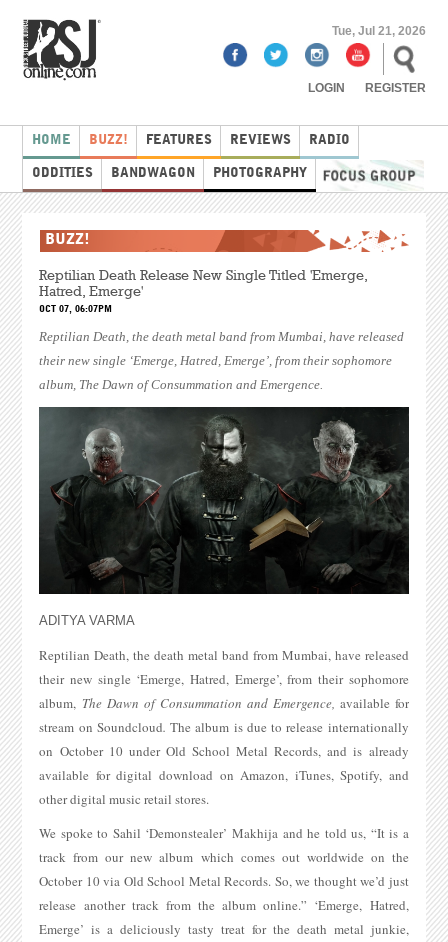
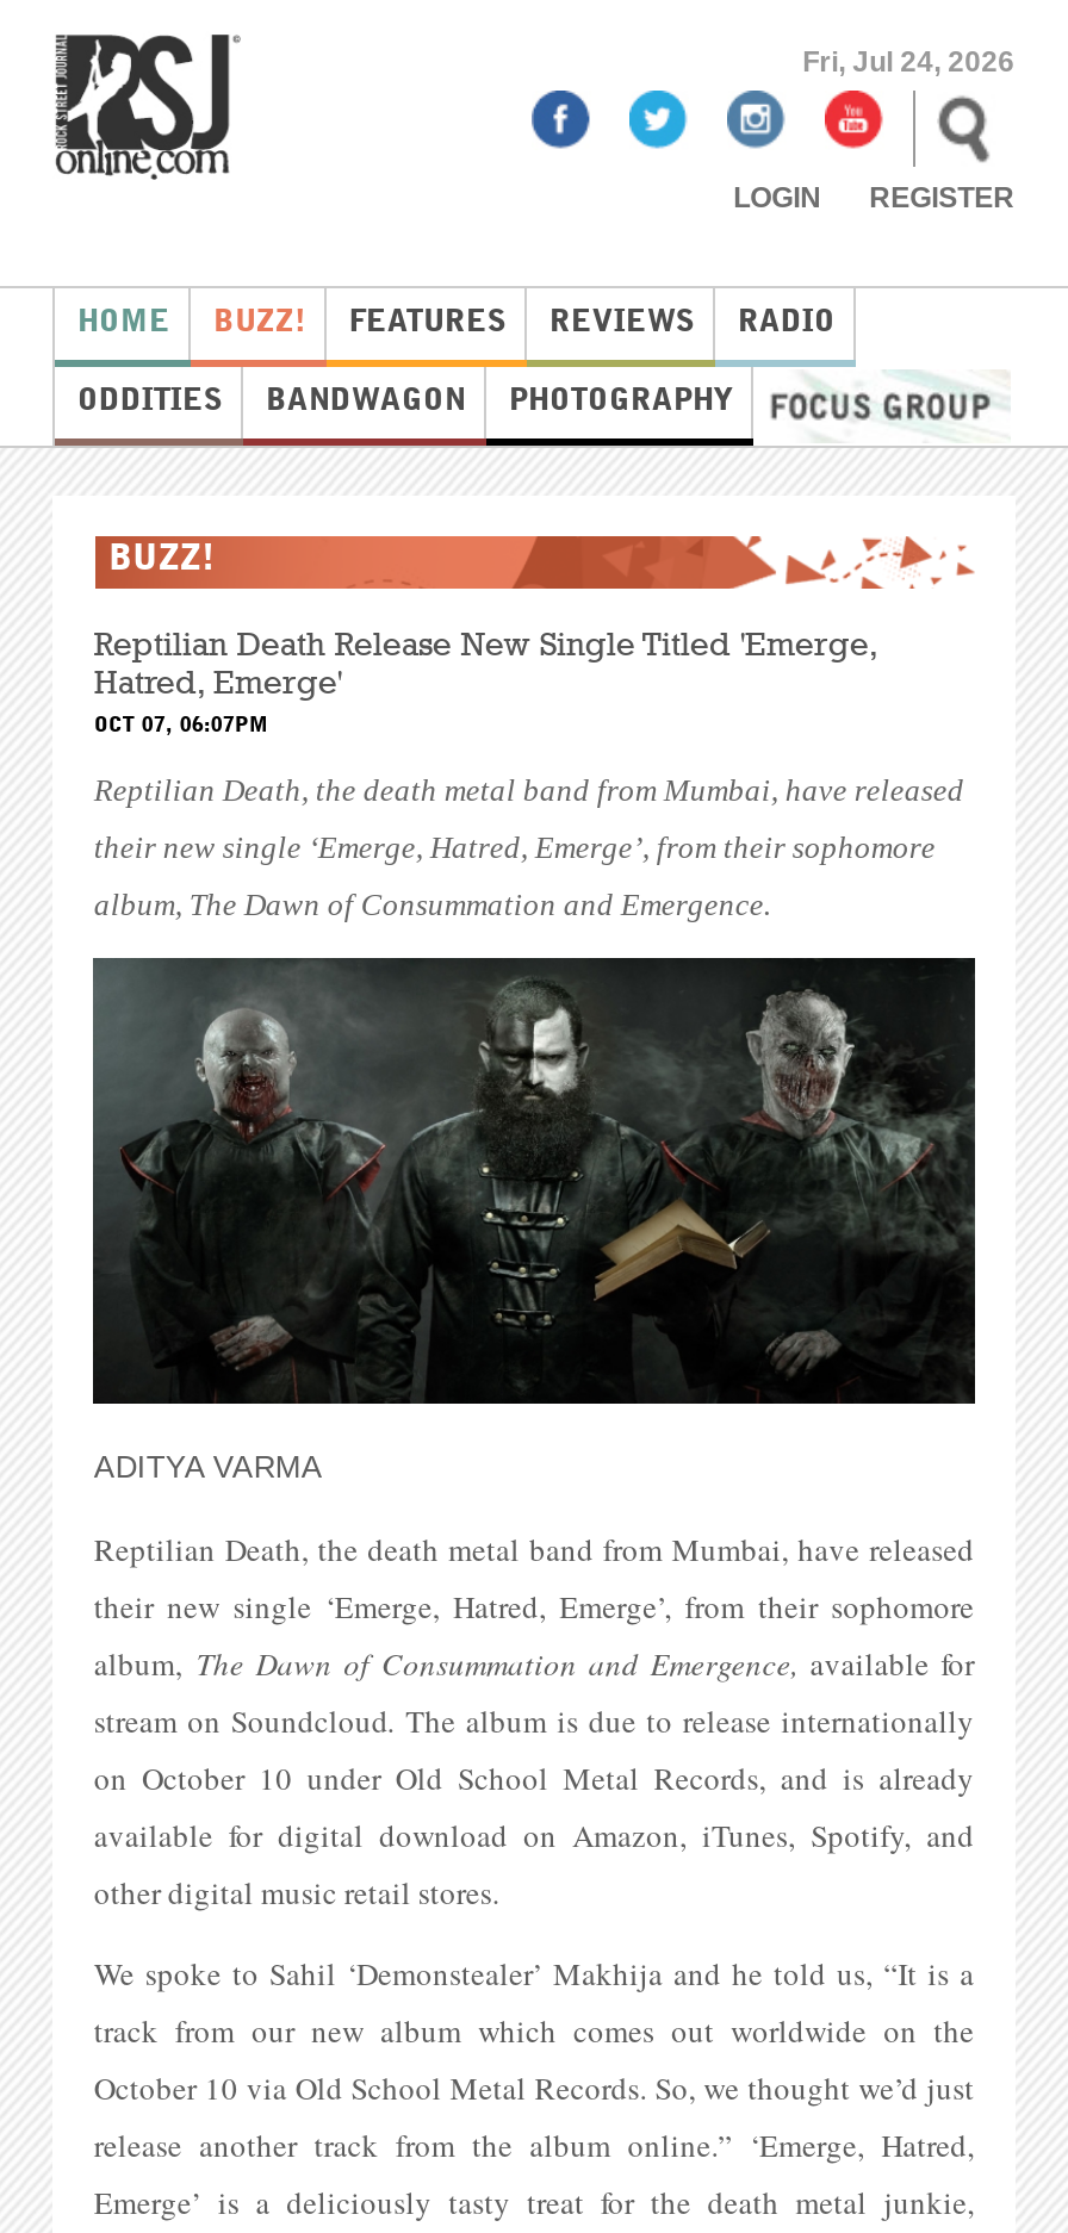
- Tue, Jul 21, 2026
+ Fri, Jul 24, 2026
